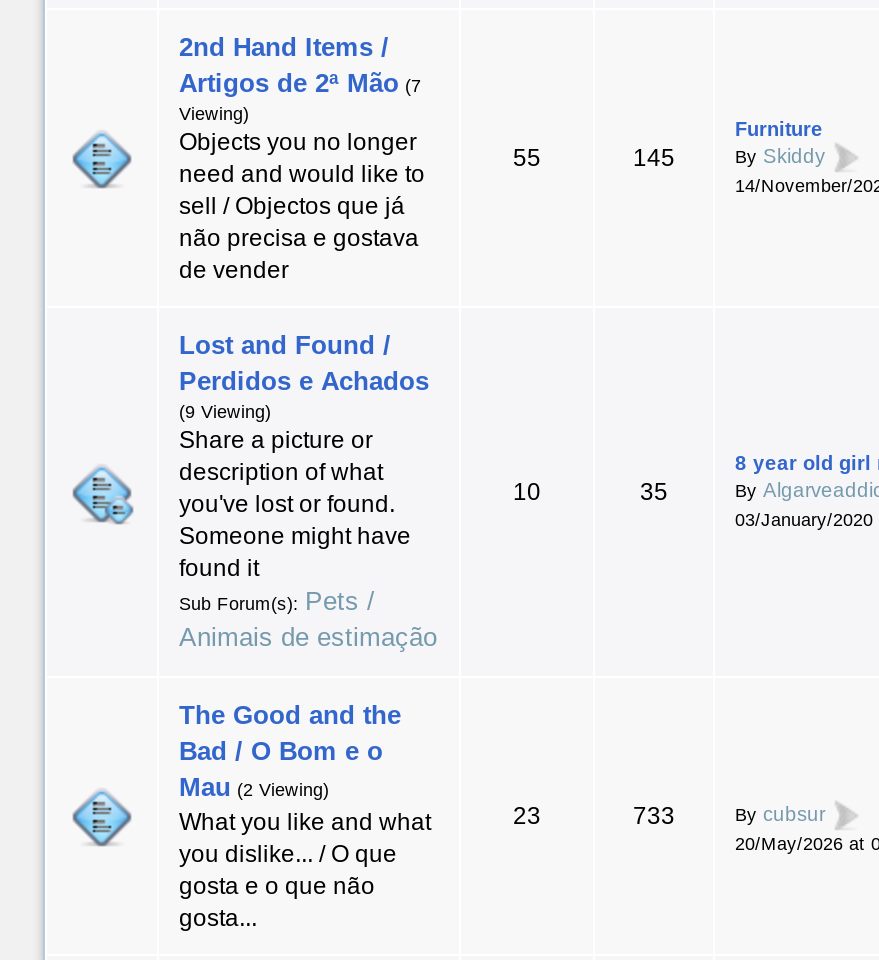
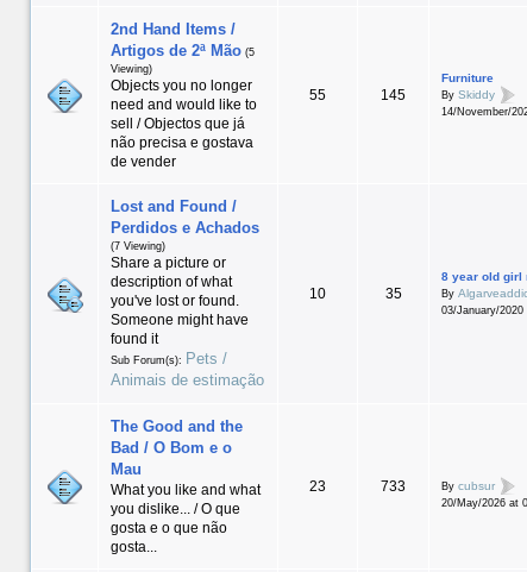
- Artigos de 2ª Mão (7
+ Artigos de 2ª Mão (5

- (9 Viewing)
+ (7 Viewing)

- Mau (2 Viewing)
+ Mau
